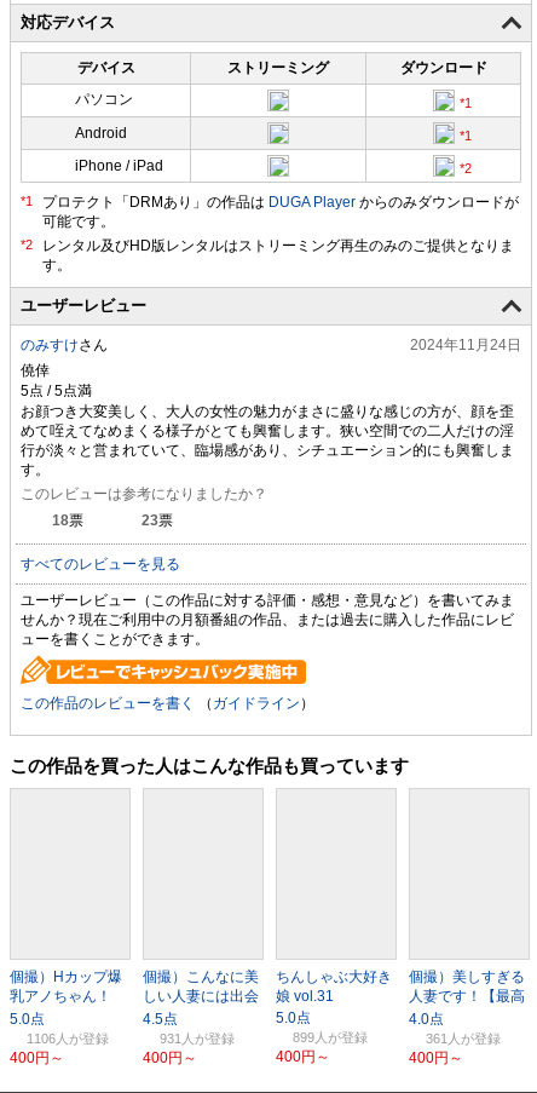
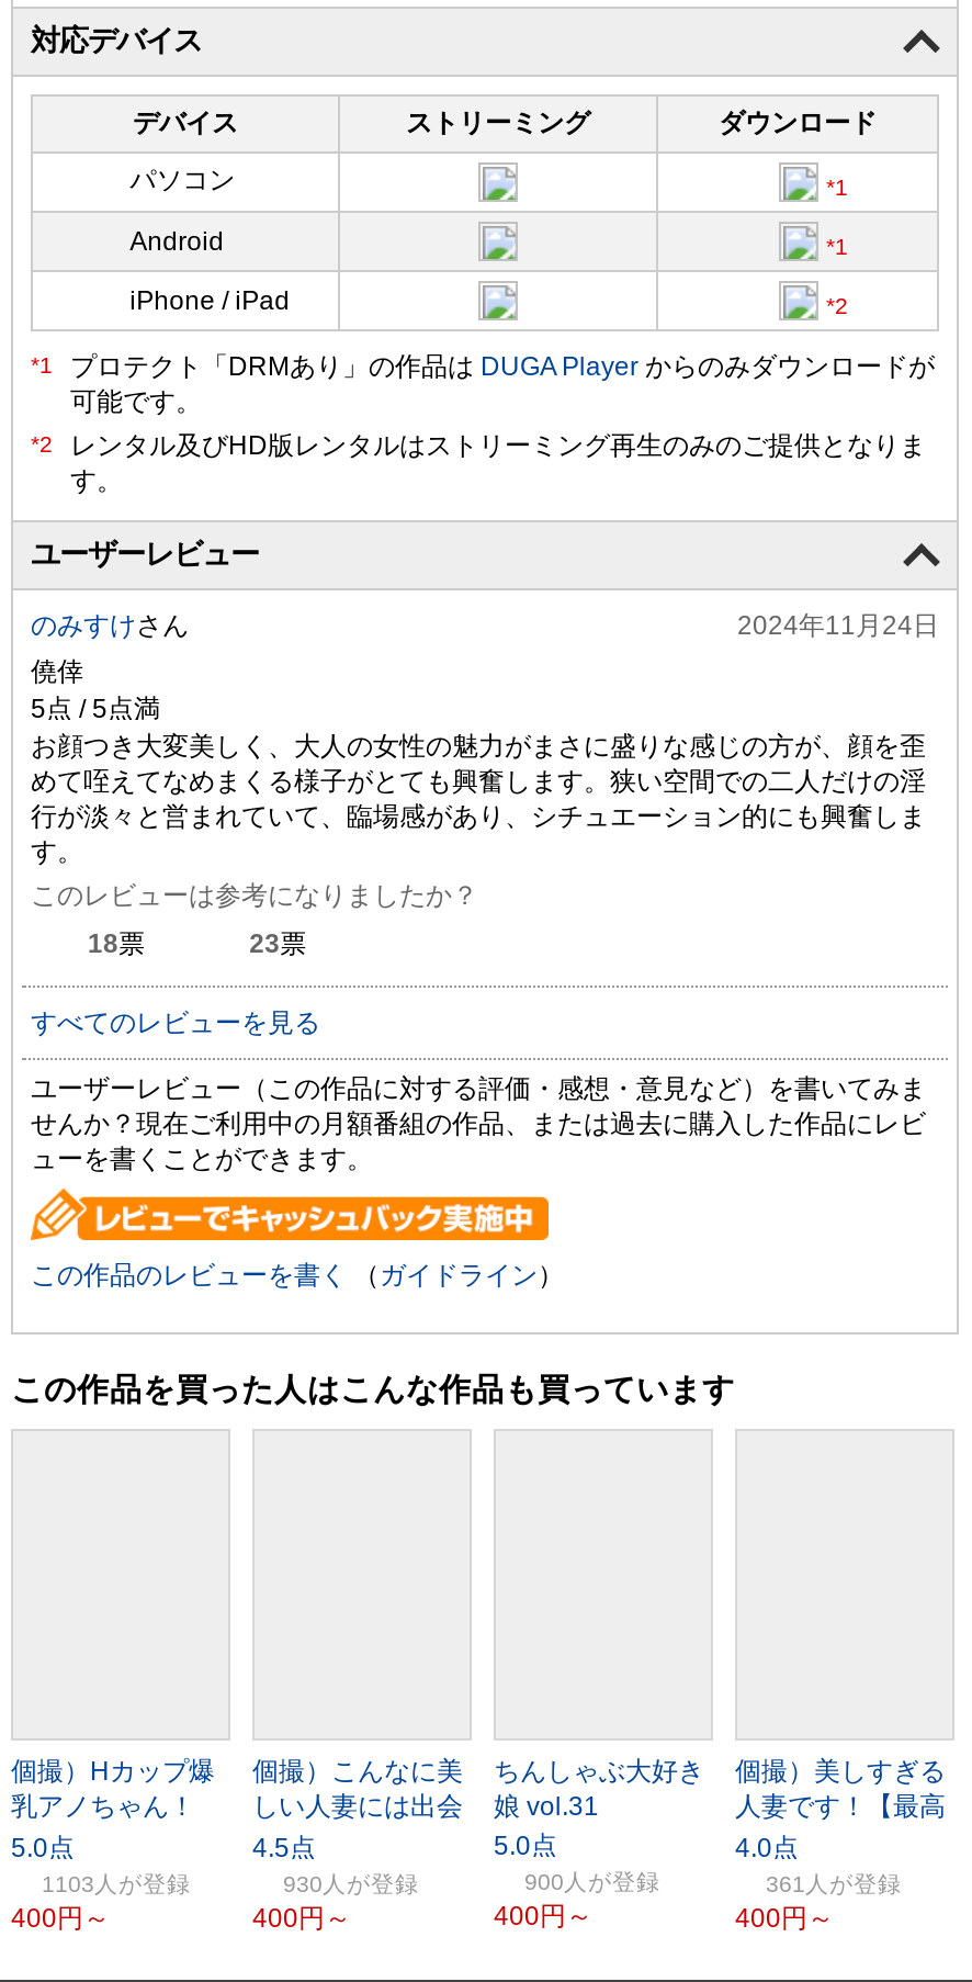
- 1106人
+ 1103人

- 931人
+ 930人

- 899人
+ 900人
